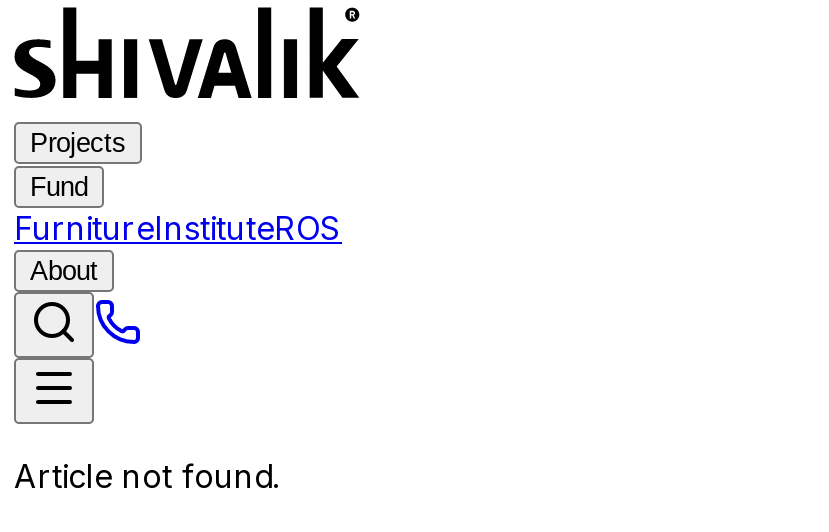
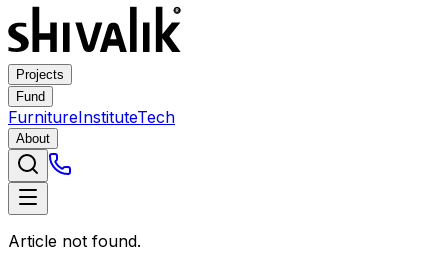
- FurnitureInstituteROS
+ FurnitureInstituteTech
